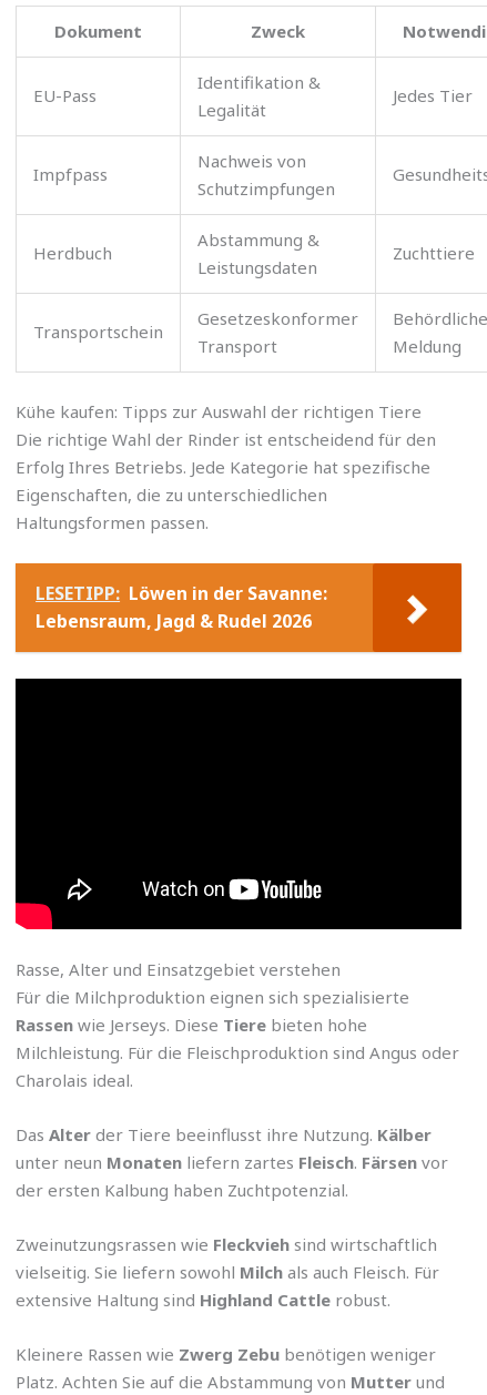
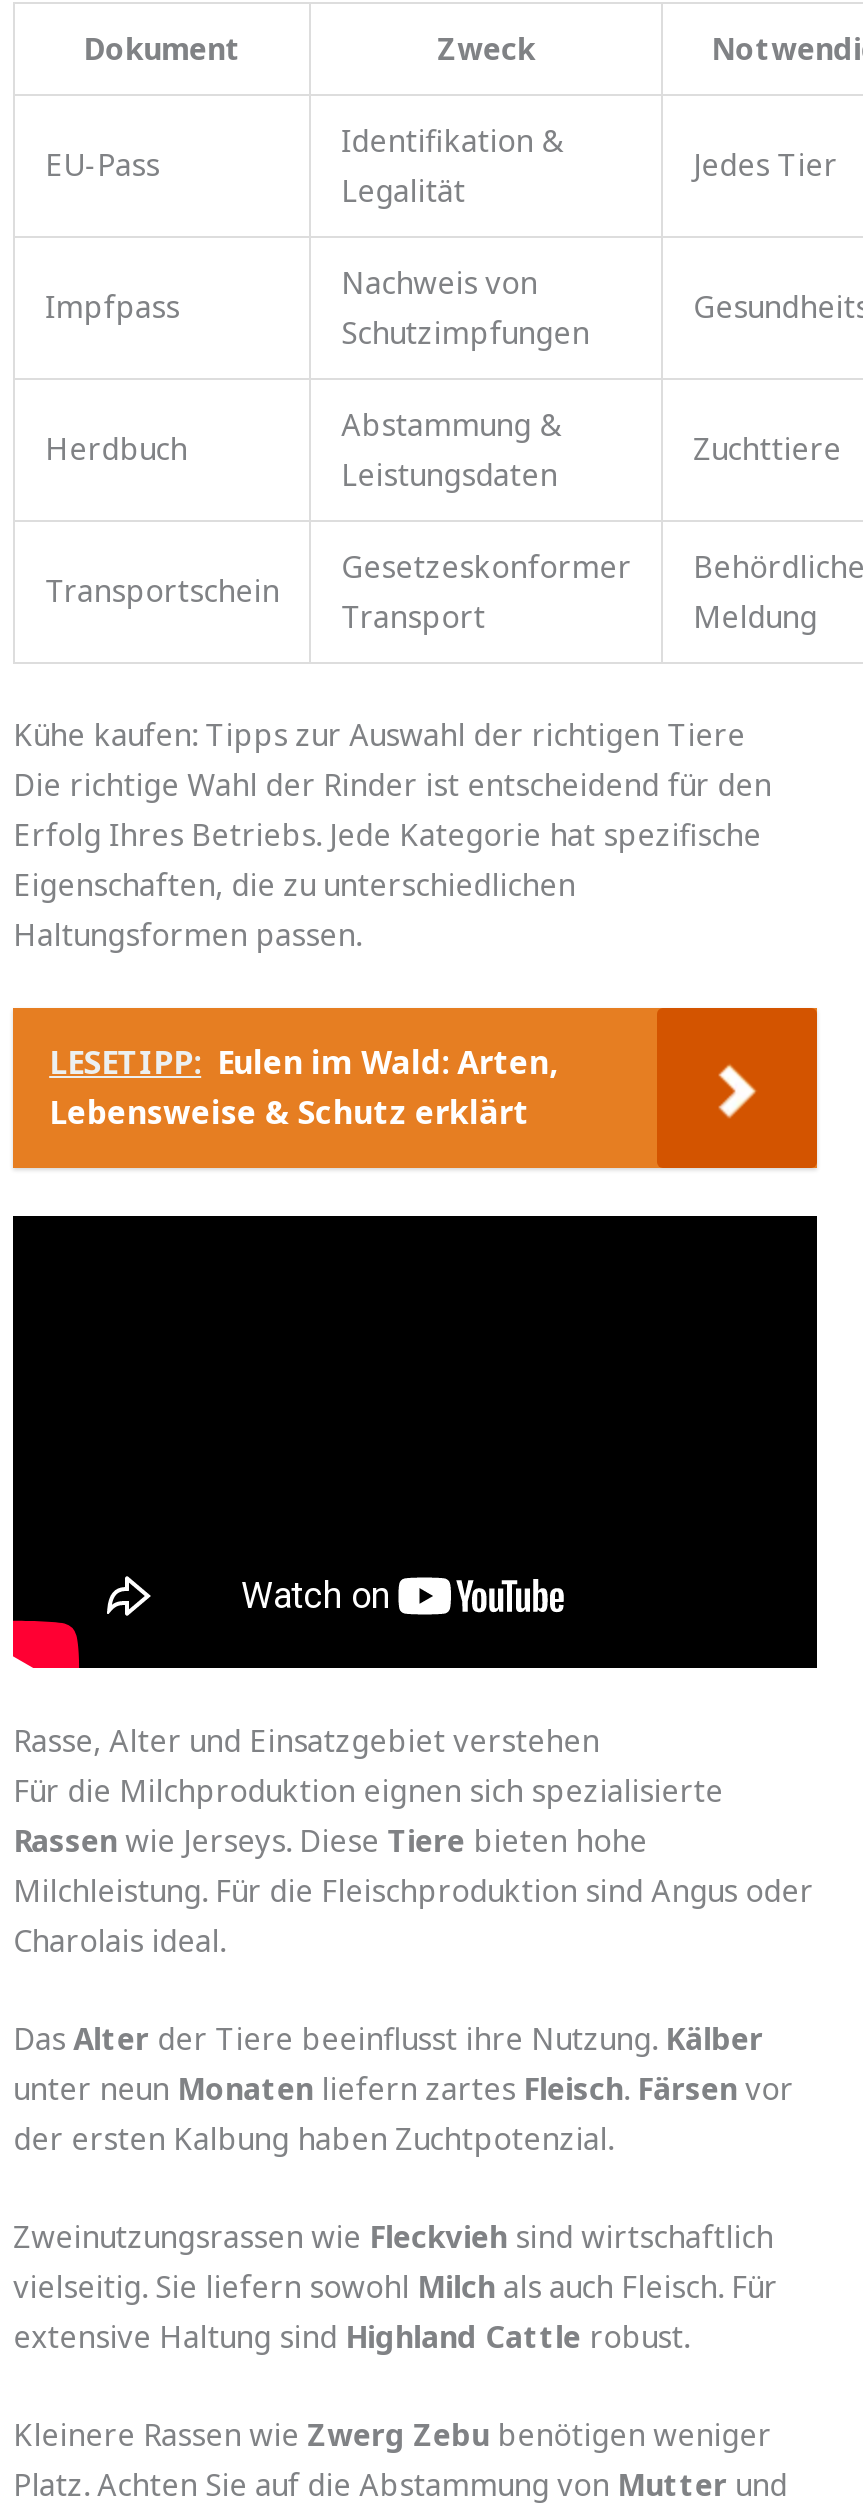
- LESETIPP: Löwen in der Savanne:
- Lebensraum, Jagd & Rudel 2026
+ LESETIPP: Eulen im Wald: Arten,
+ Lebensweise & Schutz erklärt
